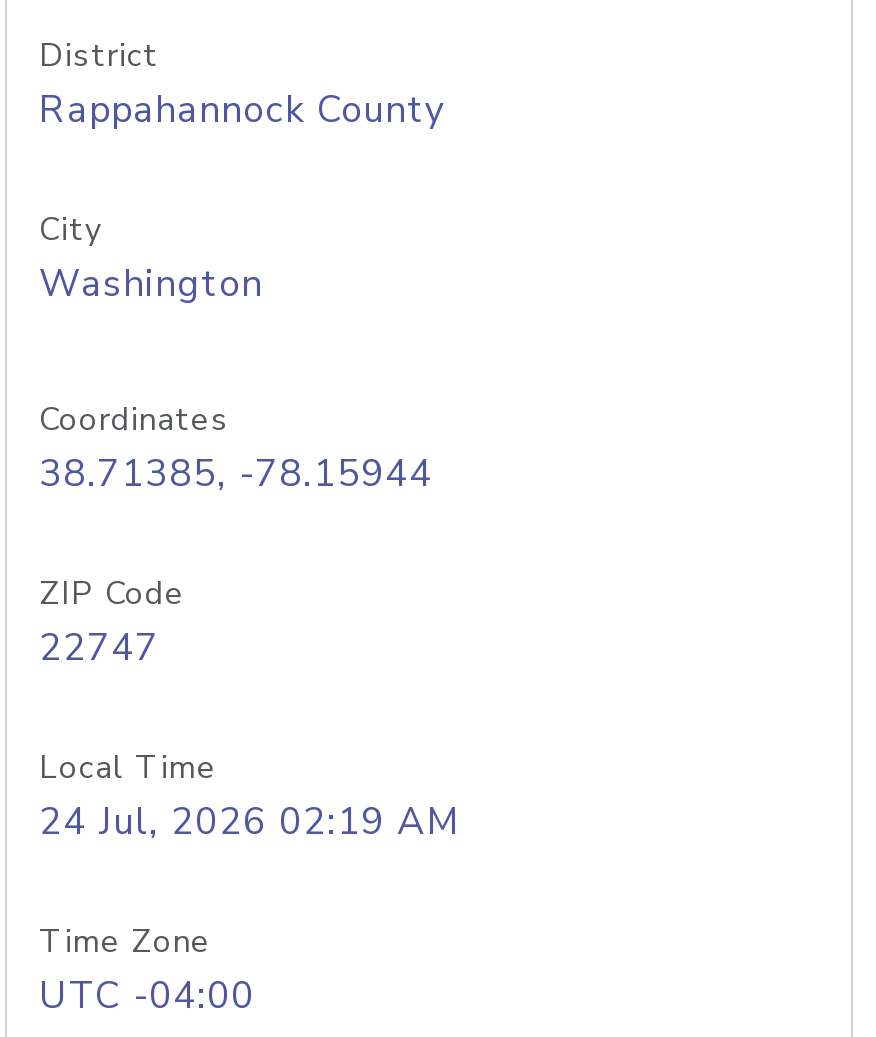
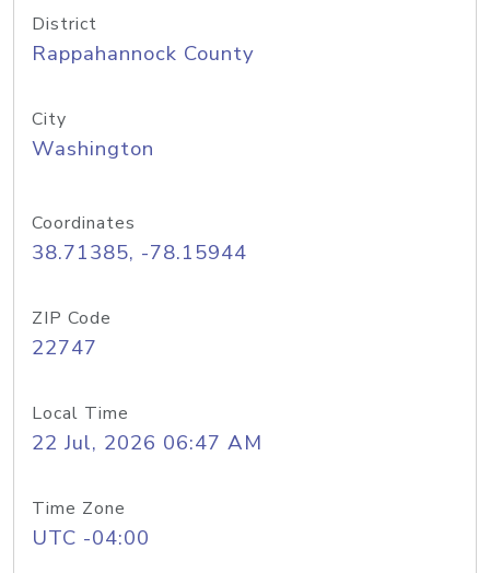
- 24 Jul, 2026 02:19 AM
+ 22 Jul, 2026 06:47 AM
